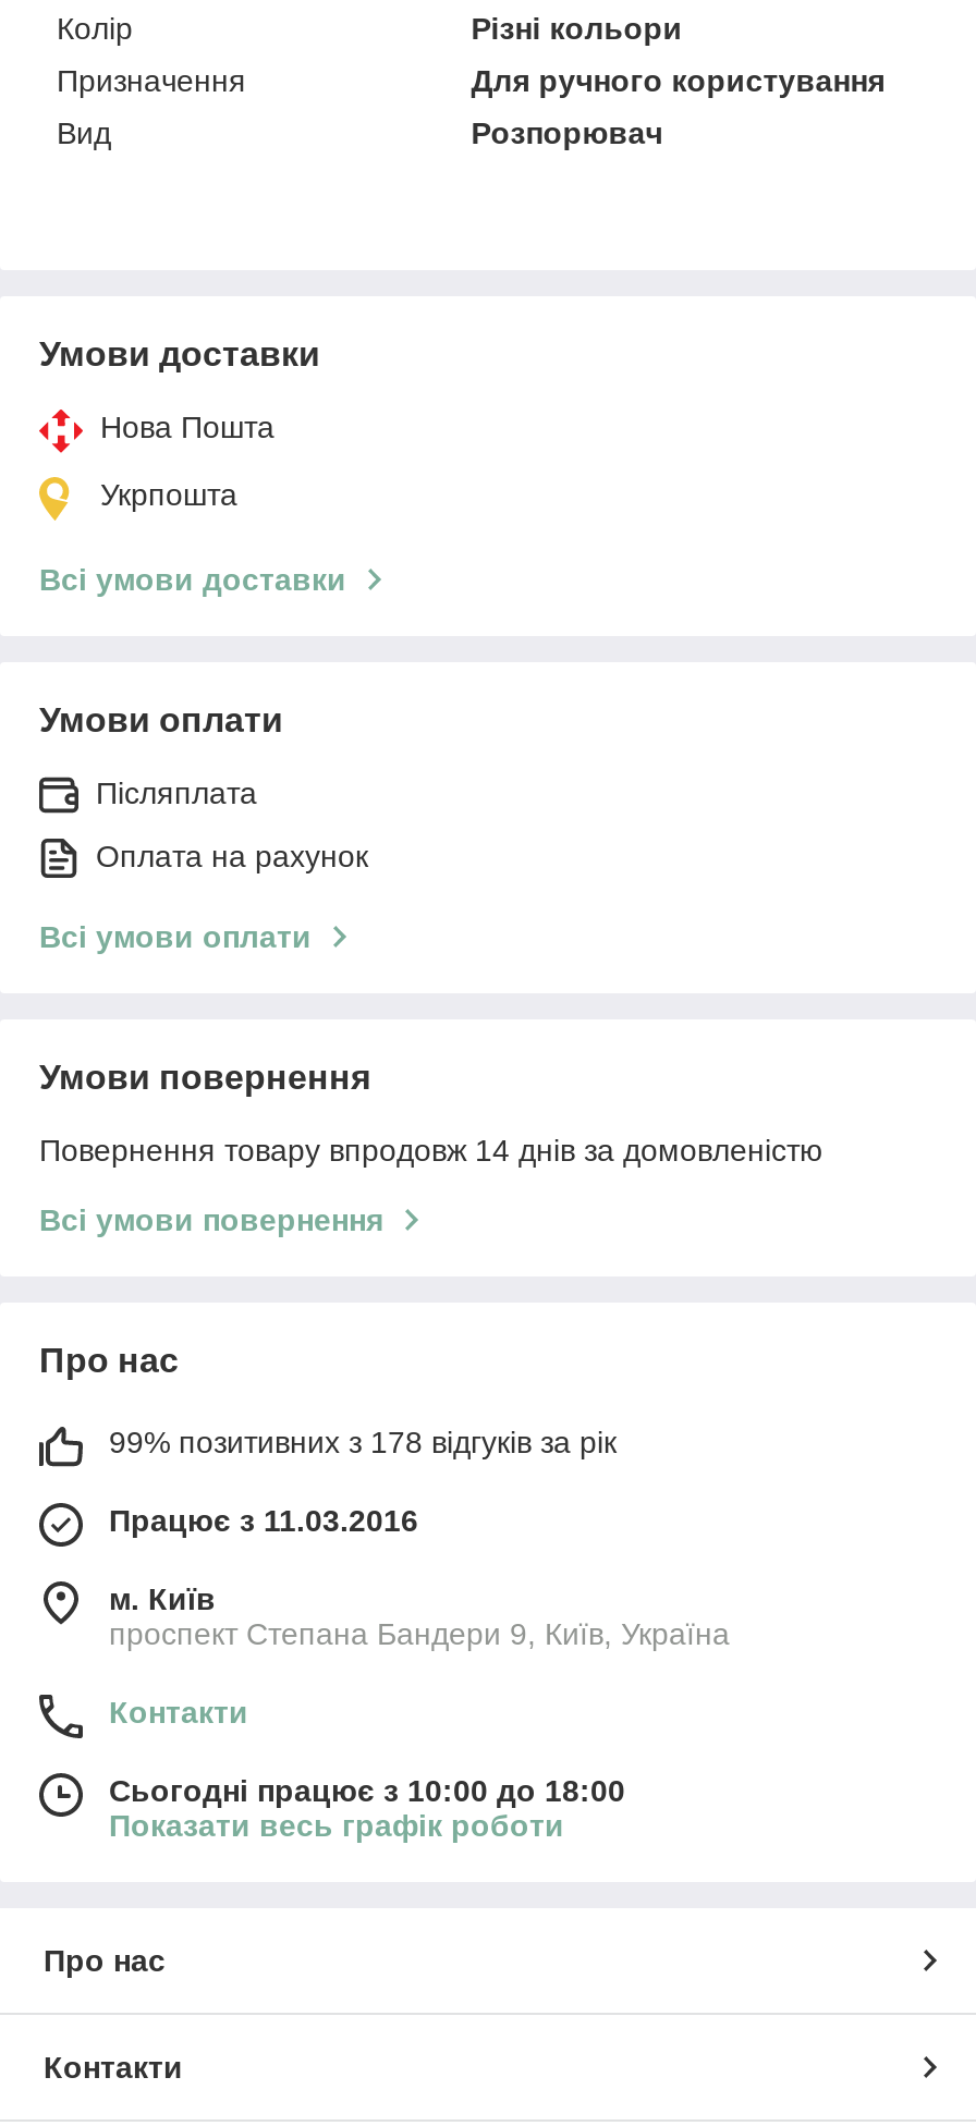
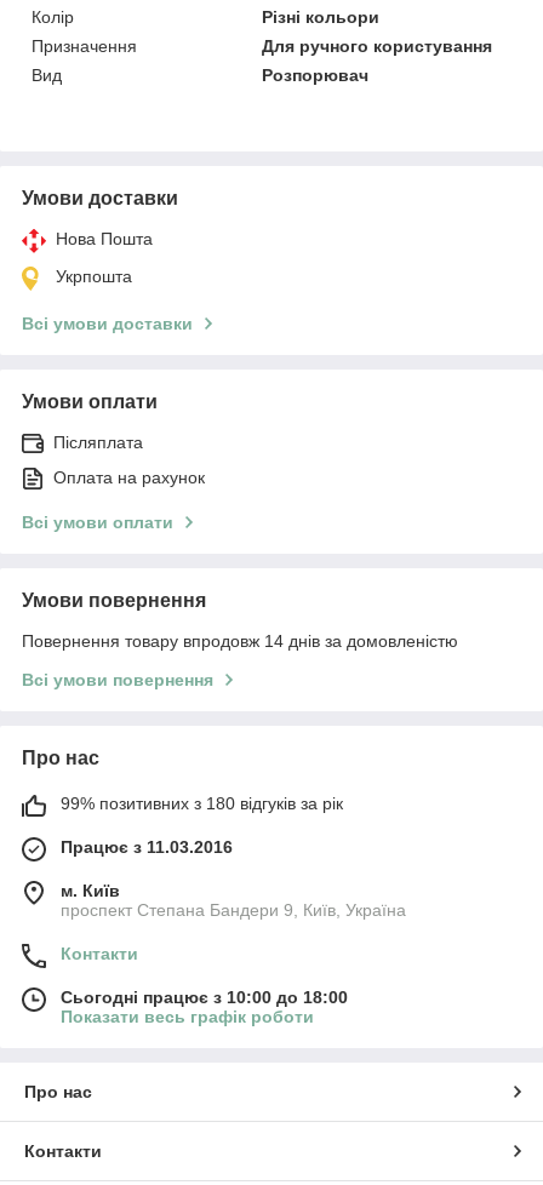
- 99% позитивних з 178 відгуків за рік
+ 99% позитивних з 180 відгуків за рік
